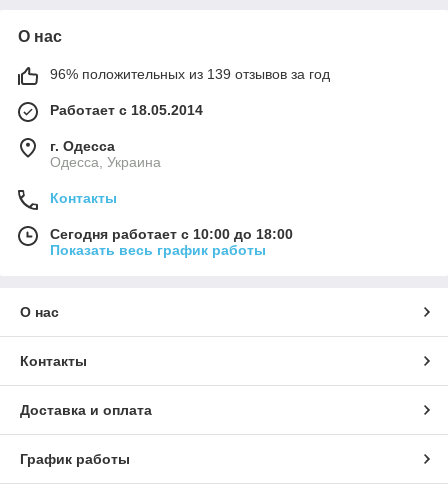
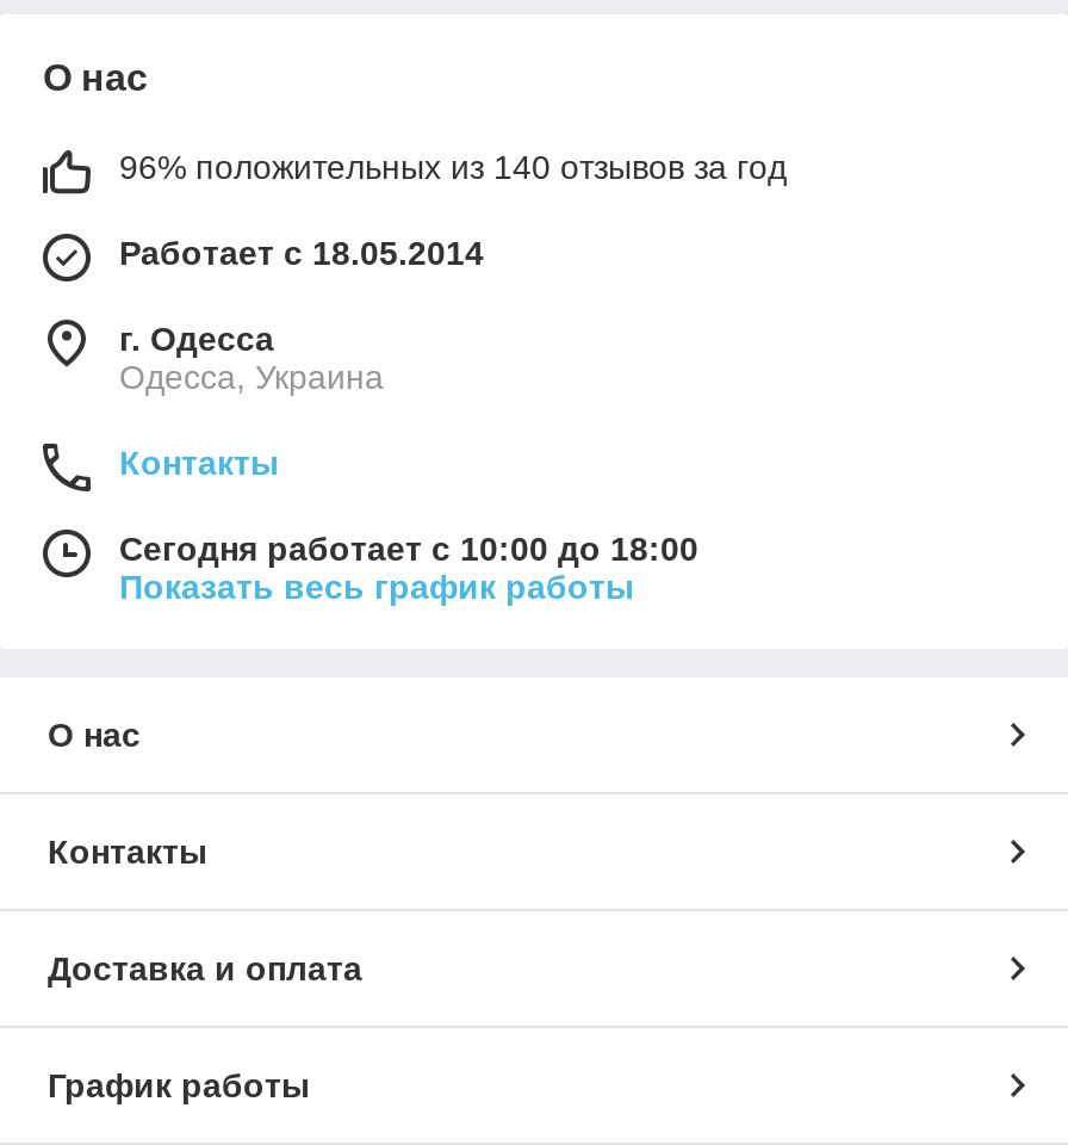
- 96% положительных из 139 отзывов за год
+ 96% положительных из 140 отзывов за год
